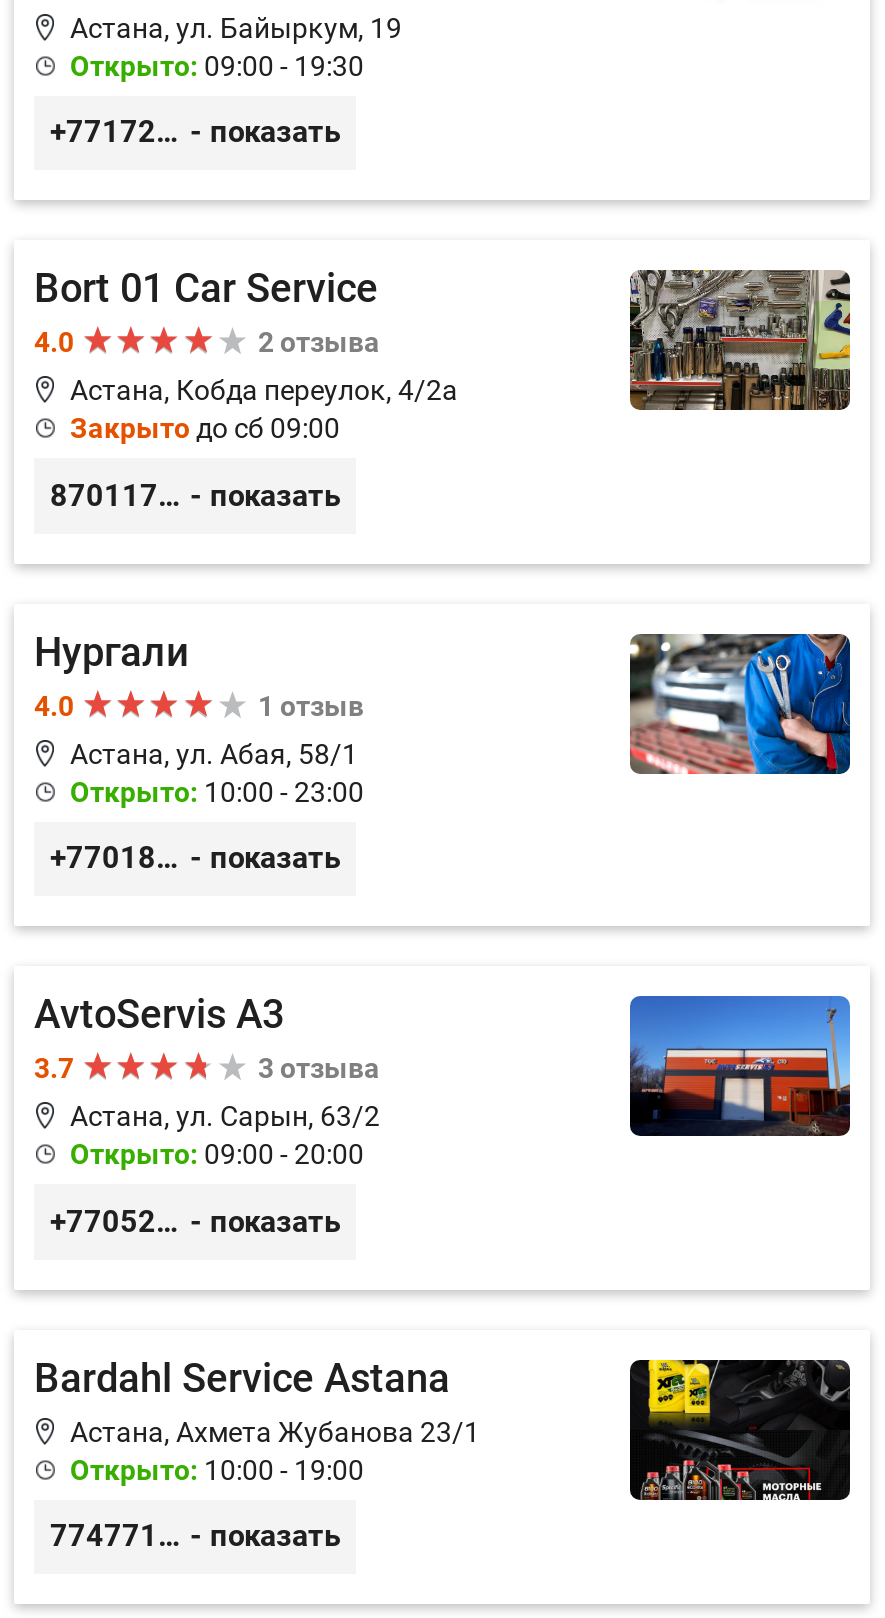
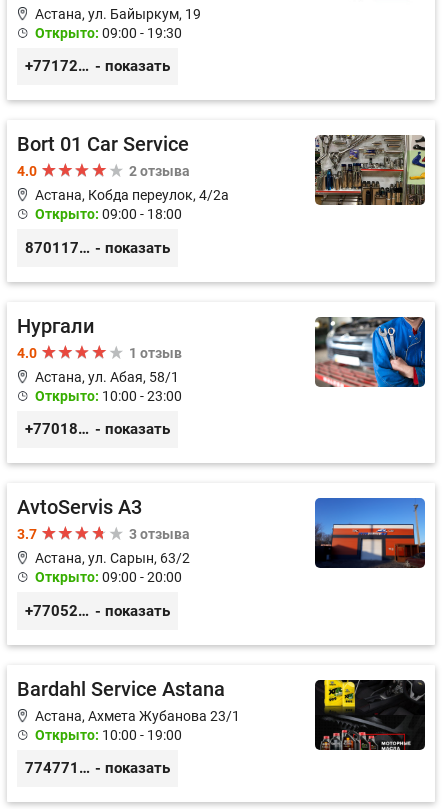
- Закрыто до сб 09:00
+ Открыто: 09:00 - 18:00
